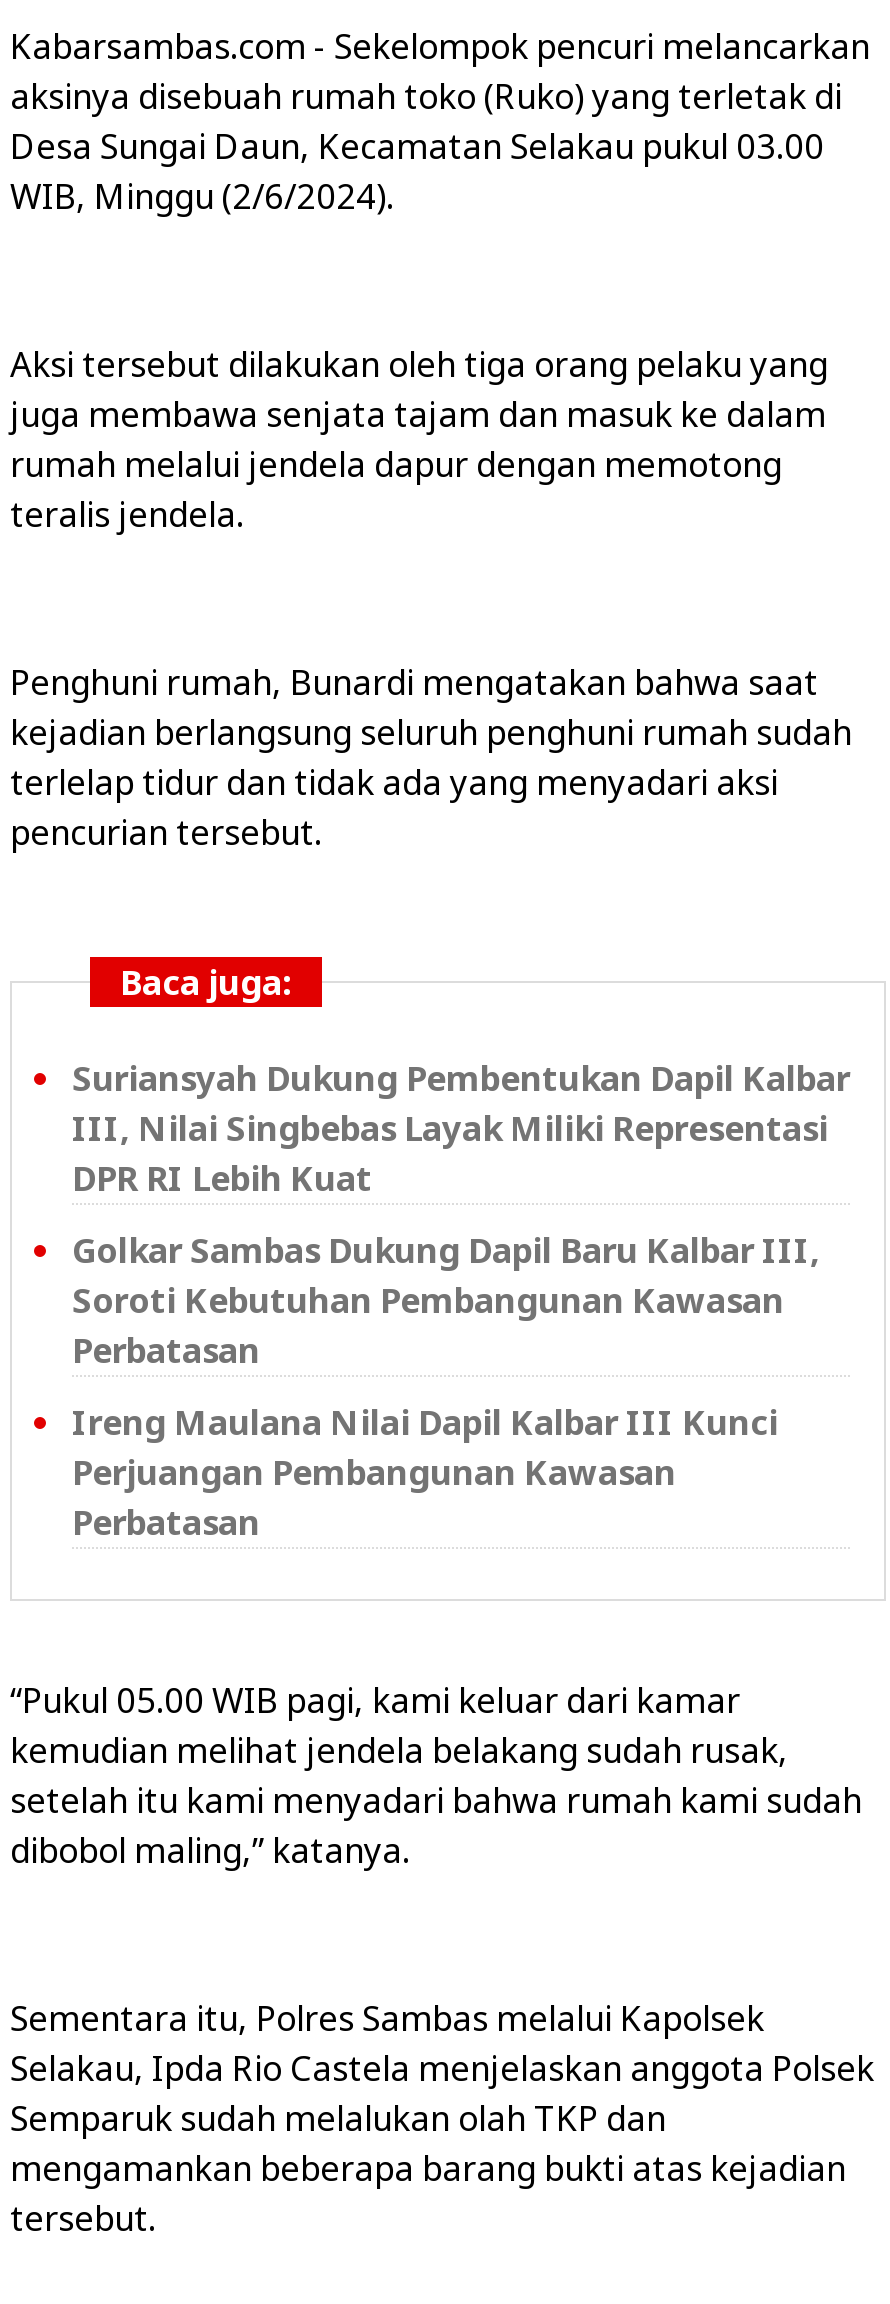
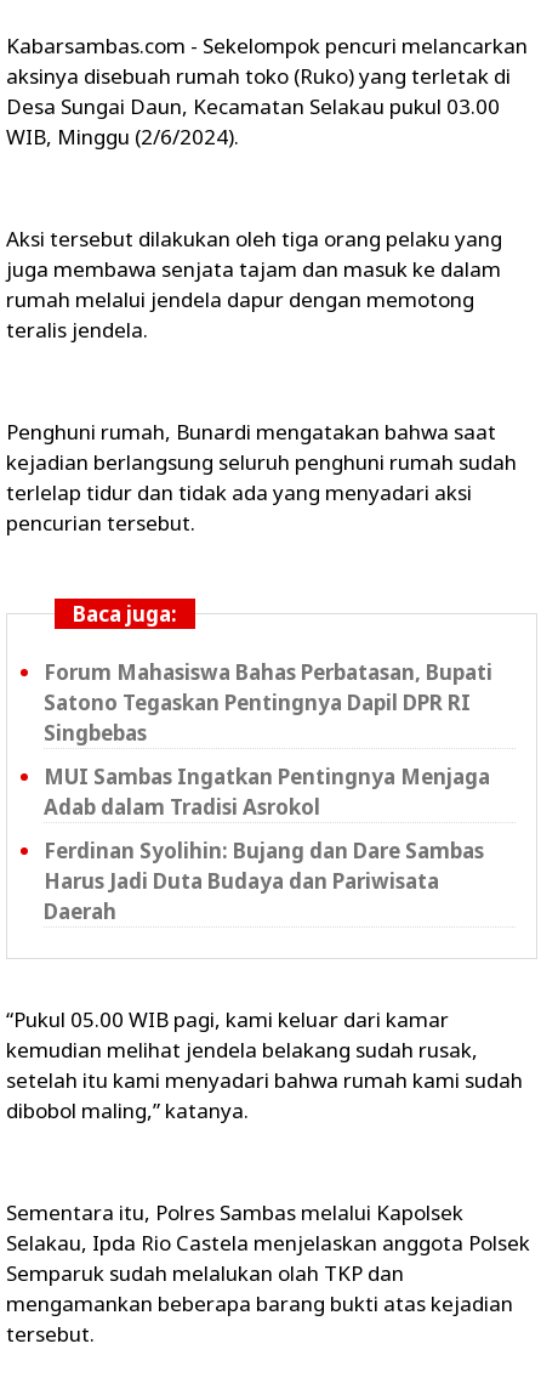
- Suriansyah Dukung Pembentukan Dapil Kalbar
- III, Nilai Singbebas Layak Miliki Representasi
- DPR RI Lebih Kuat
+ Forum Mahasiswa Bahas Perbatasan, Bupati
+ Satono Tegaskan Pentingnya Dapil DPR RI
+ Singbebas

- Golkar Sambas Dukung Dapil Baru Kalbar III,
- Soroti Kebutuhan Pembangunan Kawasan
- Perbatasan
+ MUI Sambas Ingatkan Pentingnya Menjaga
+ Adab dalam Tradisi Asrokol

- Ireng Maulana Nilai Dapil Kalbar III Kunci
- Perjuangan Pembangunan Kawasan
- Perbatasan
+ Ferdinan Syolihin: Bujang dan Dare Sambas
+ Harus Jadi Duta Budaya dan Pariwisata
+ Daerah
